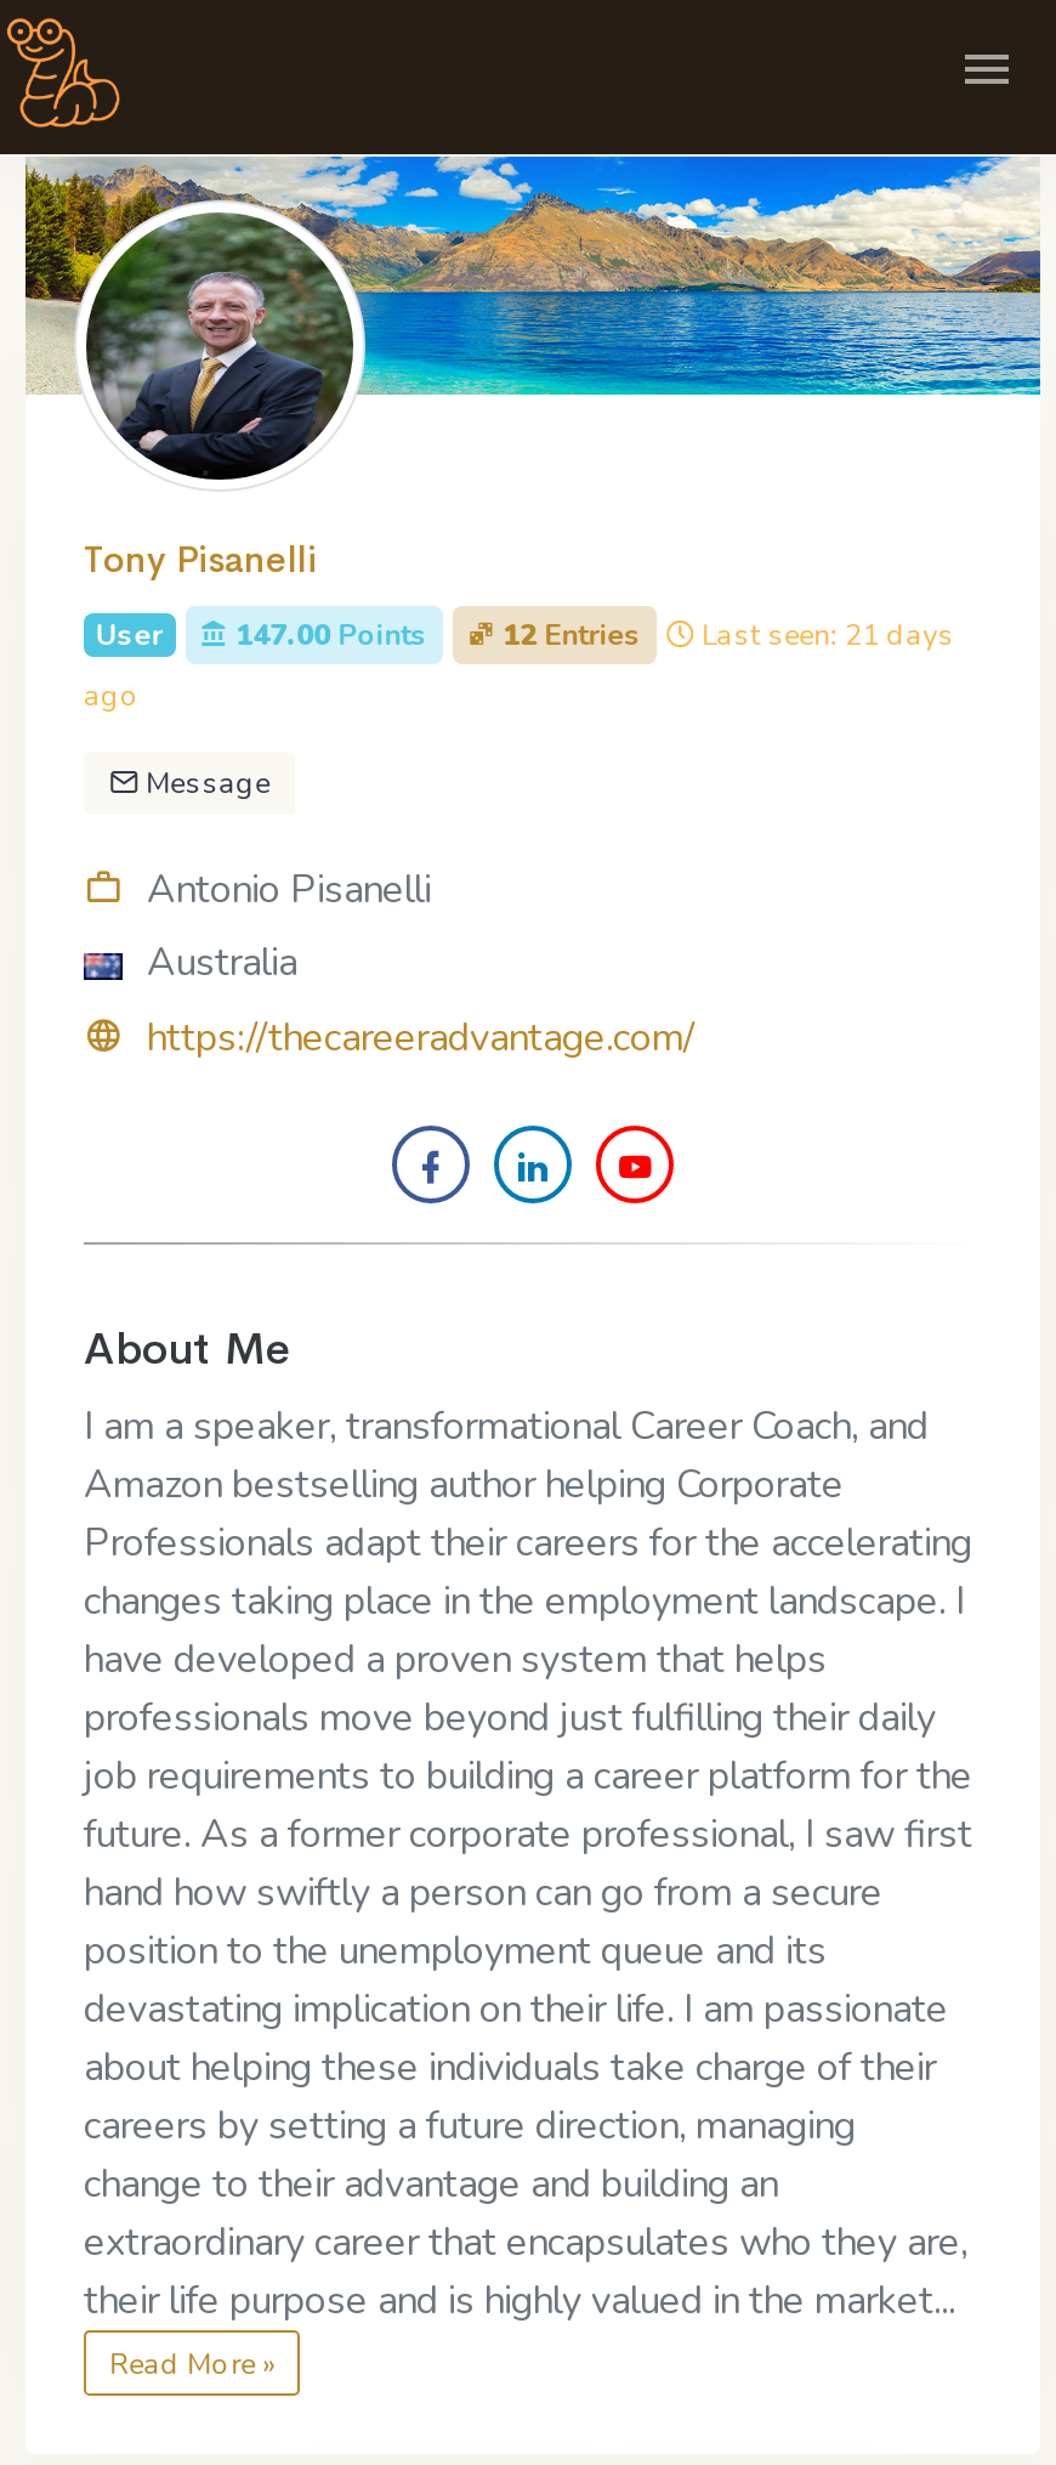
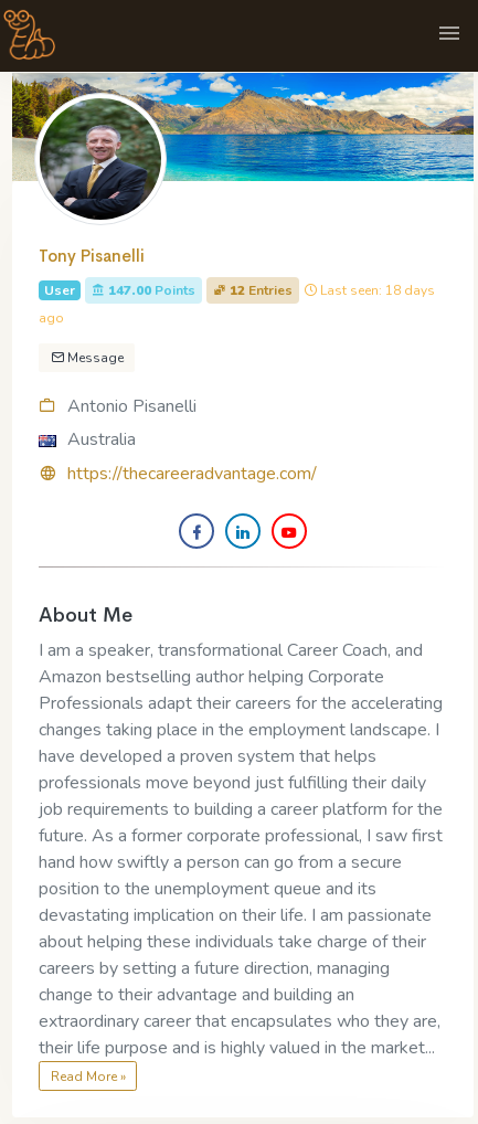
- Last seen: 21 days
+ Last seen: 18 days
